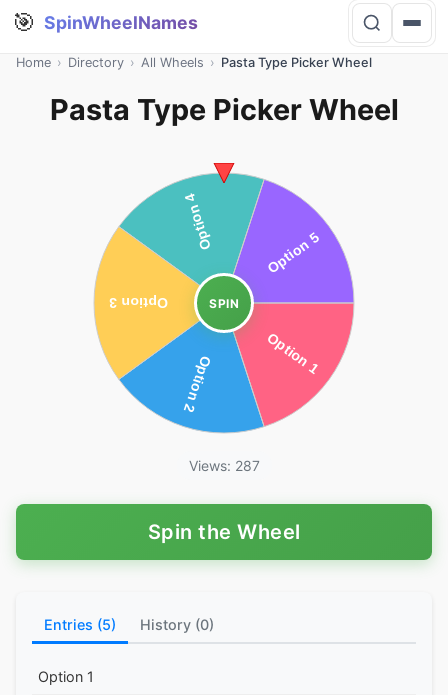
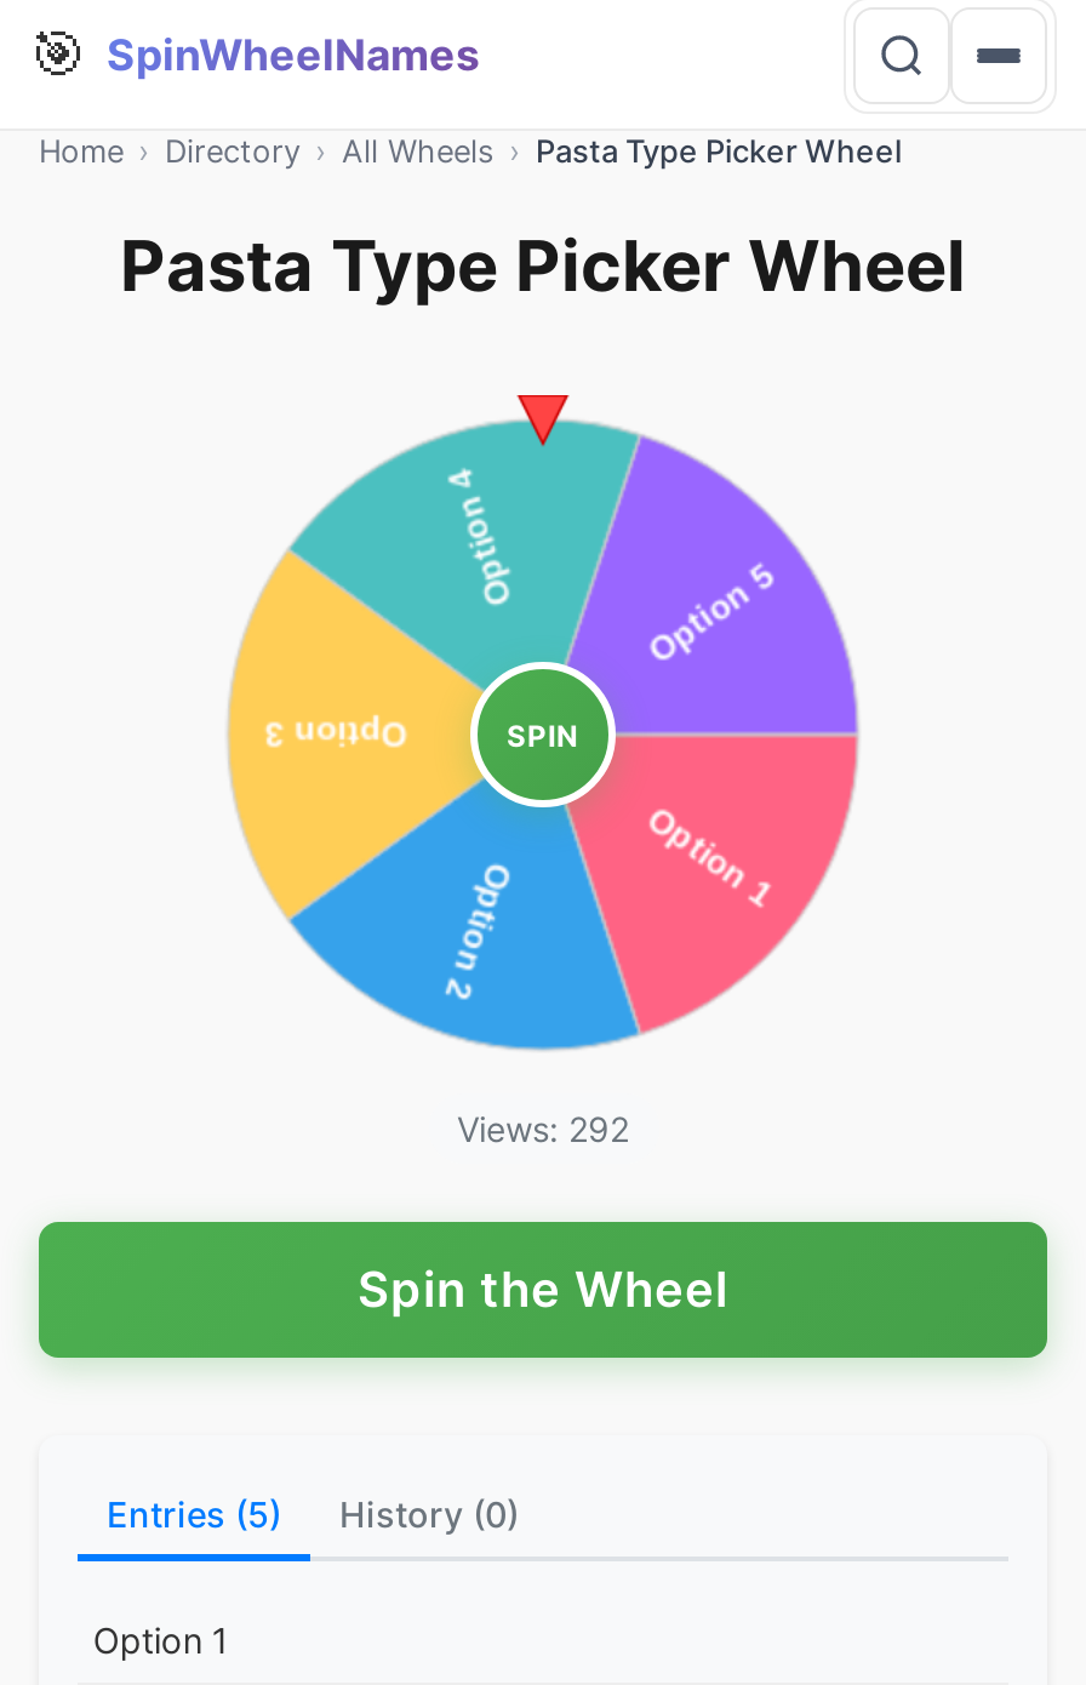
- Views: 287
+ Views: 292
